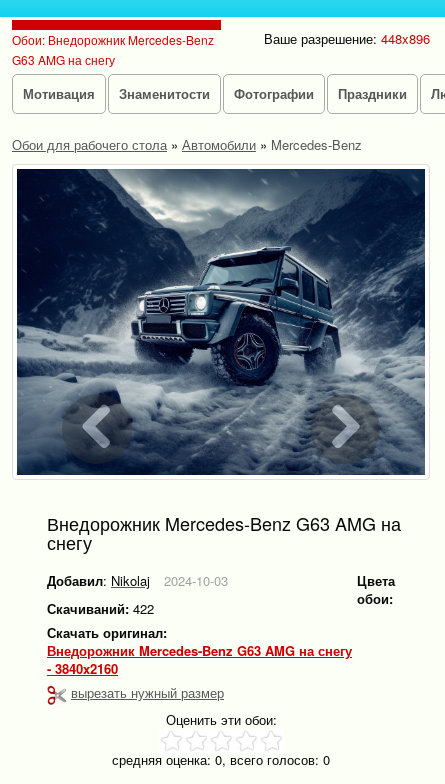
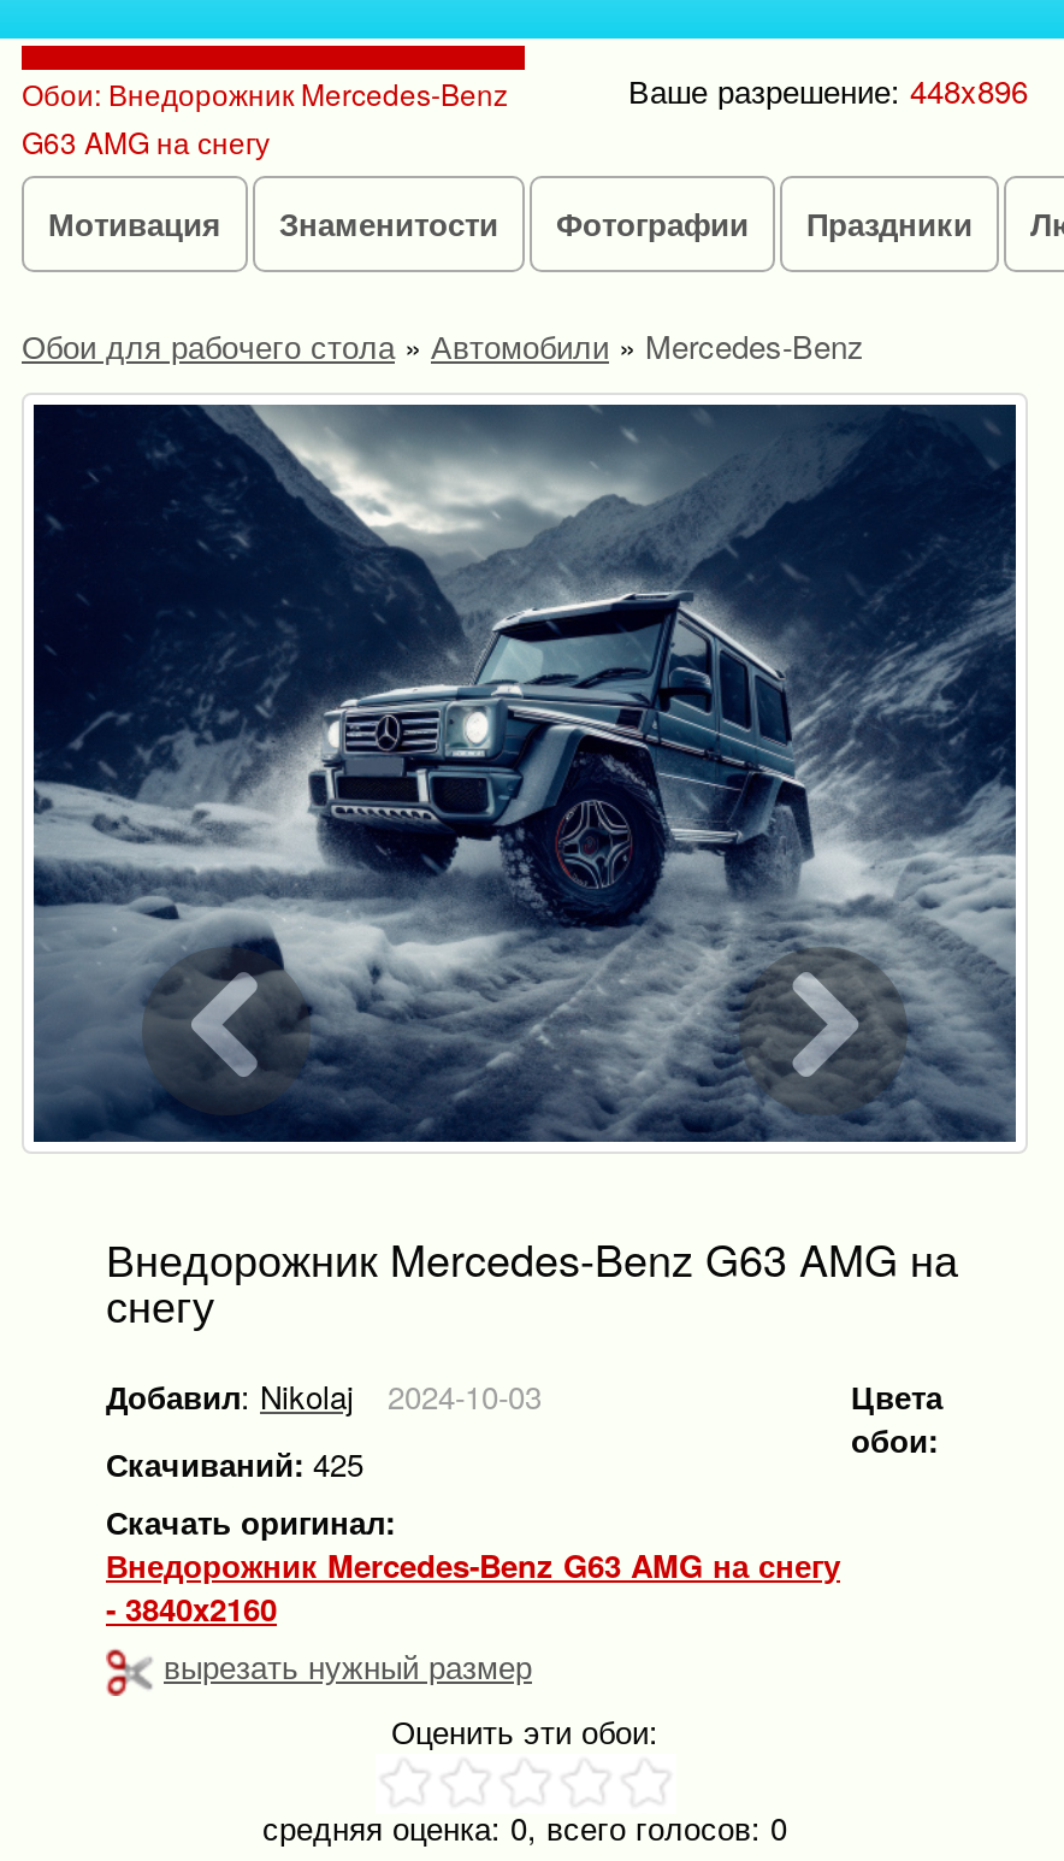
- Скачиваний: 422
+ Скачиваний: 425
